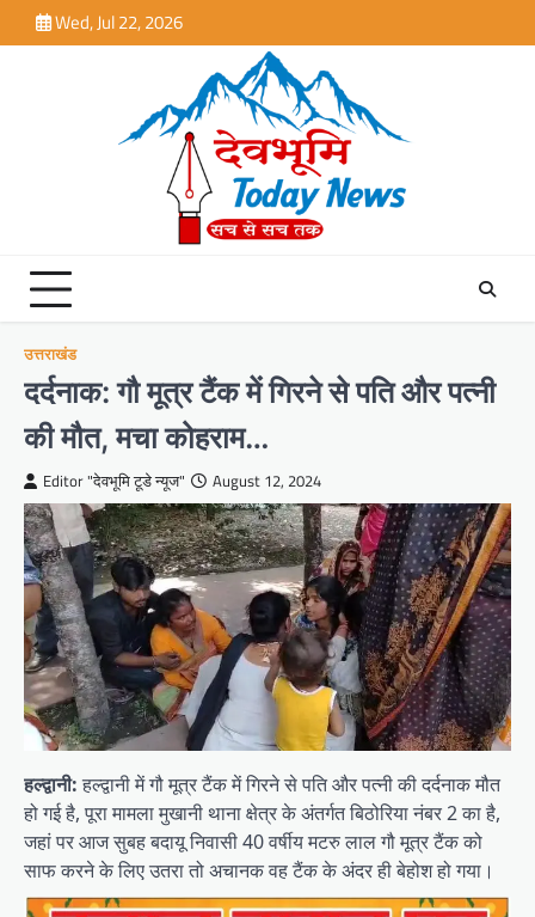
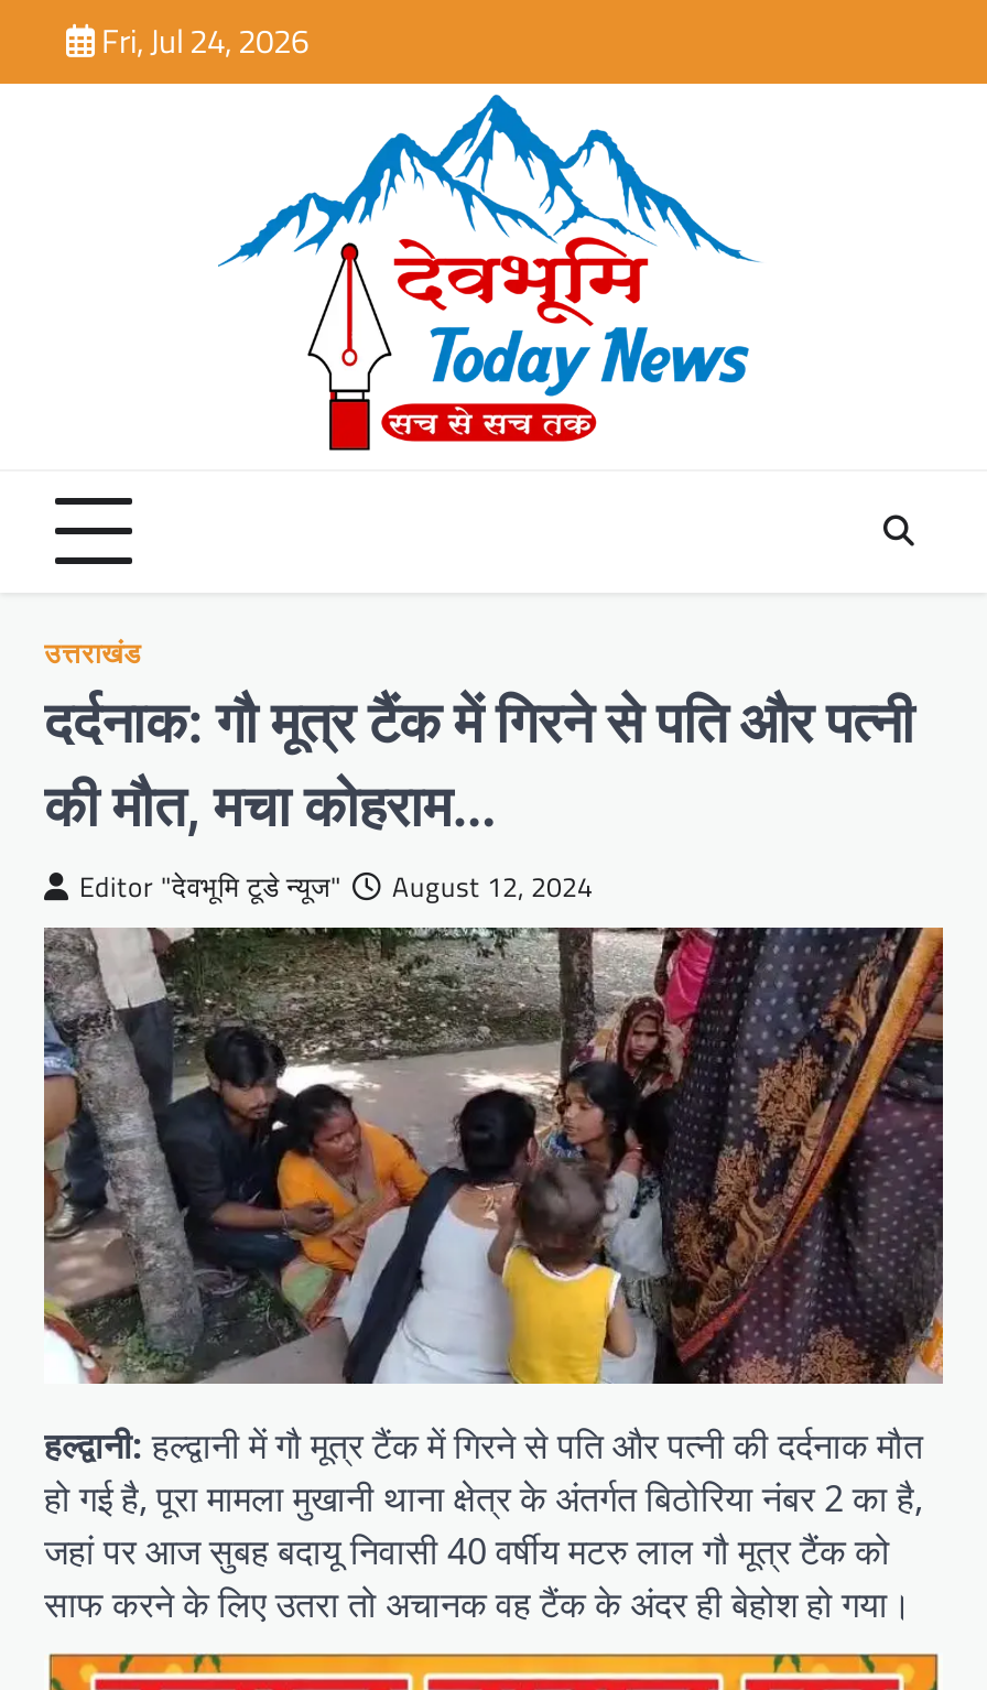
- Wed, Jul 22, 2026
+ Fri, Jul 24, 2026
